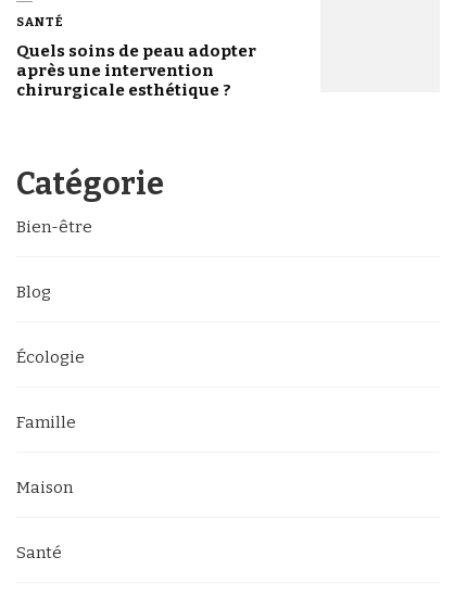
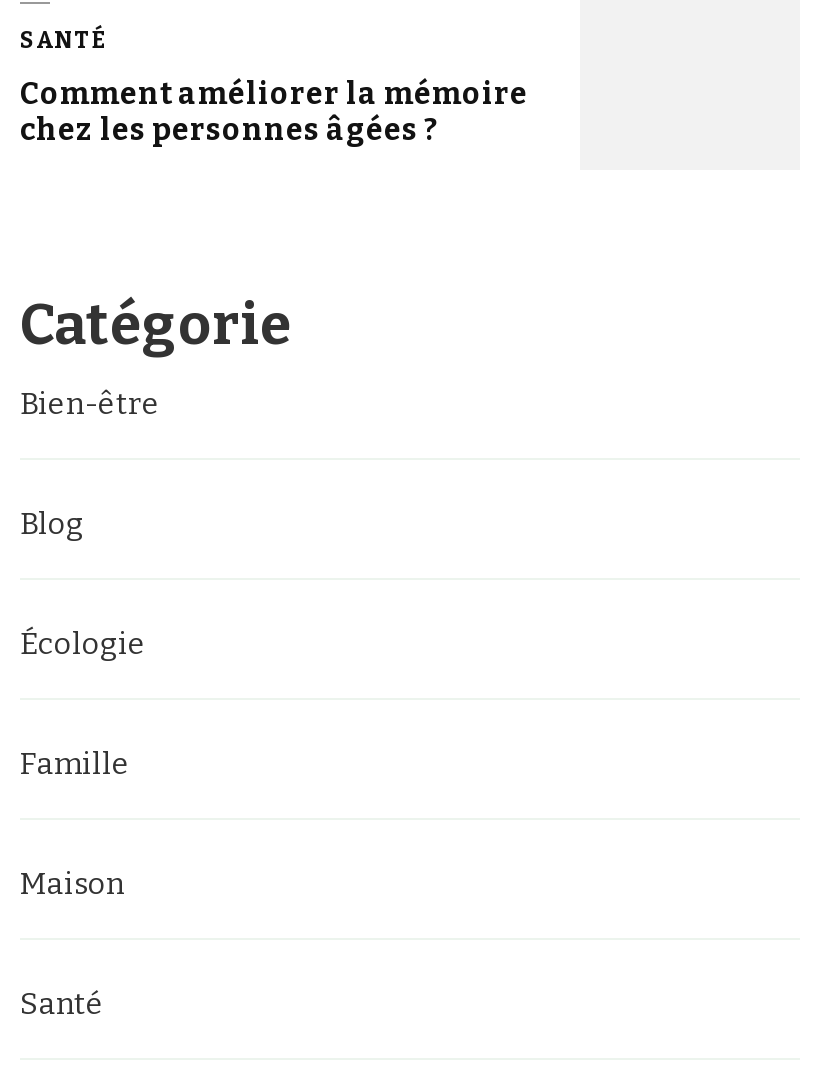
- Quels soins de peau adopter
- après une intervention
- chirurgicale esthétique ?
+ Comment améliorer la mémoire
+ chez les personnes âgées ?
